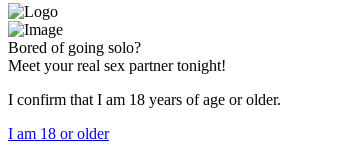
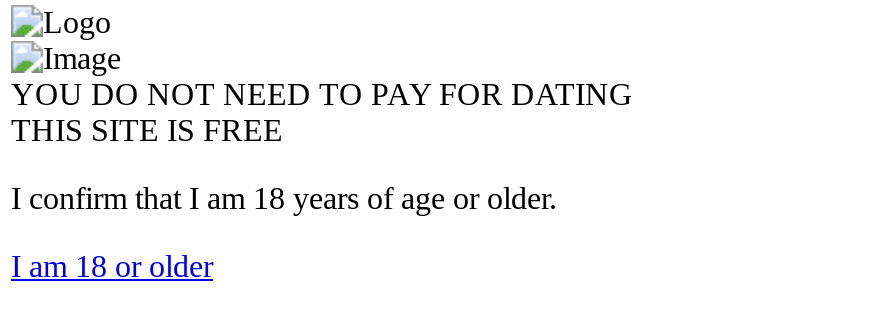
- Bored of going solo?
- Meet your real sex partner tonight!
+ YOU DO NOT NEED TO PAY FOR DATING
+ THIS SITE IS FREE
